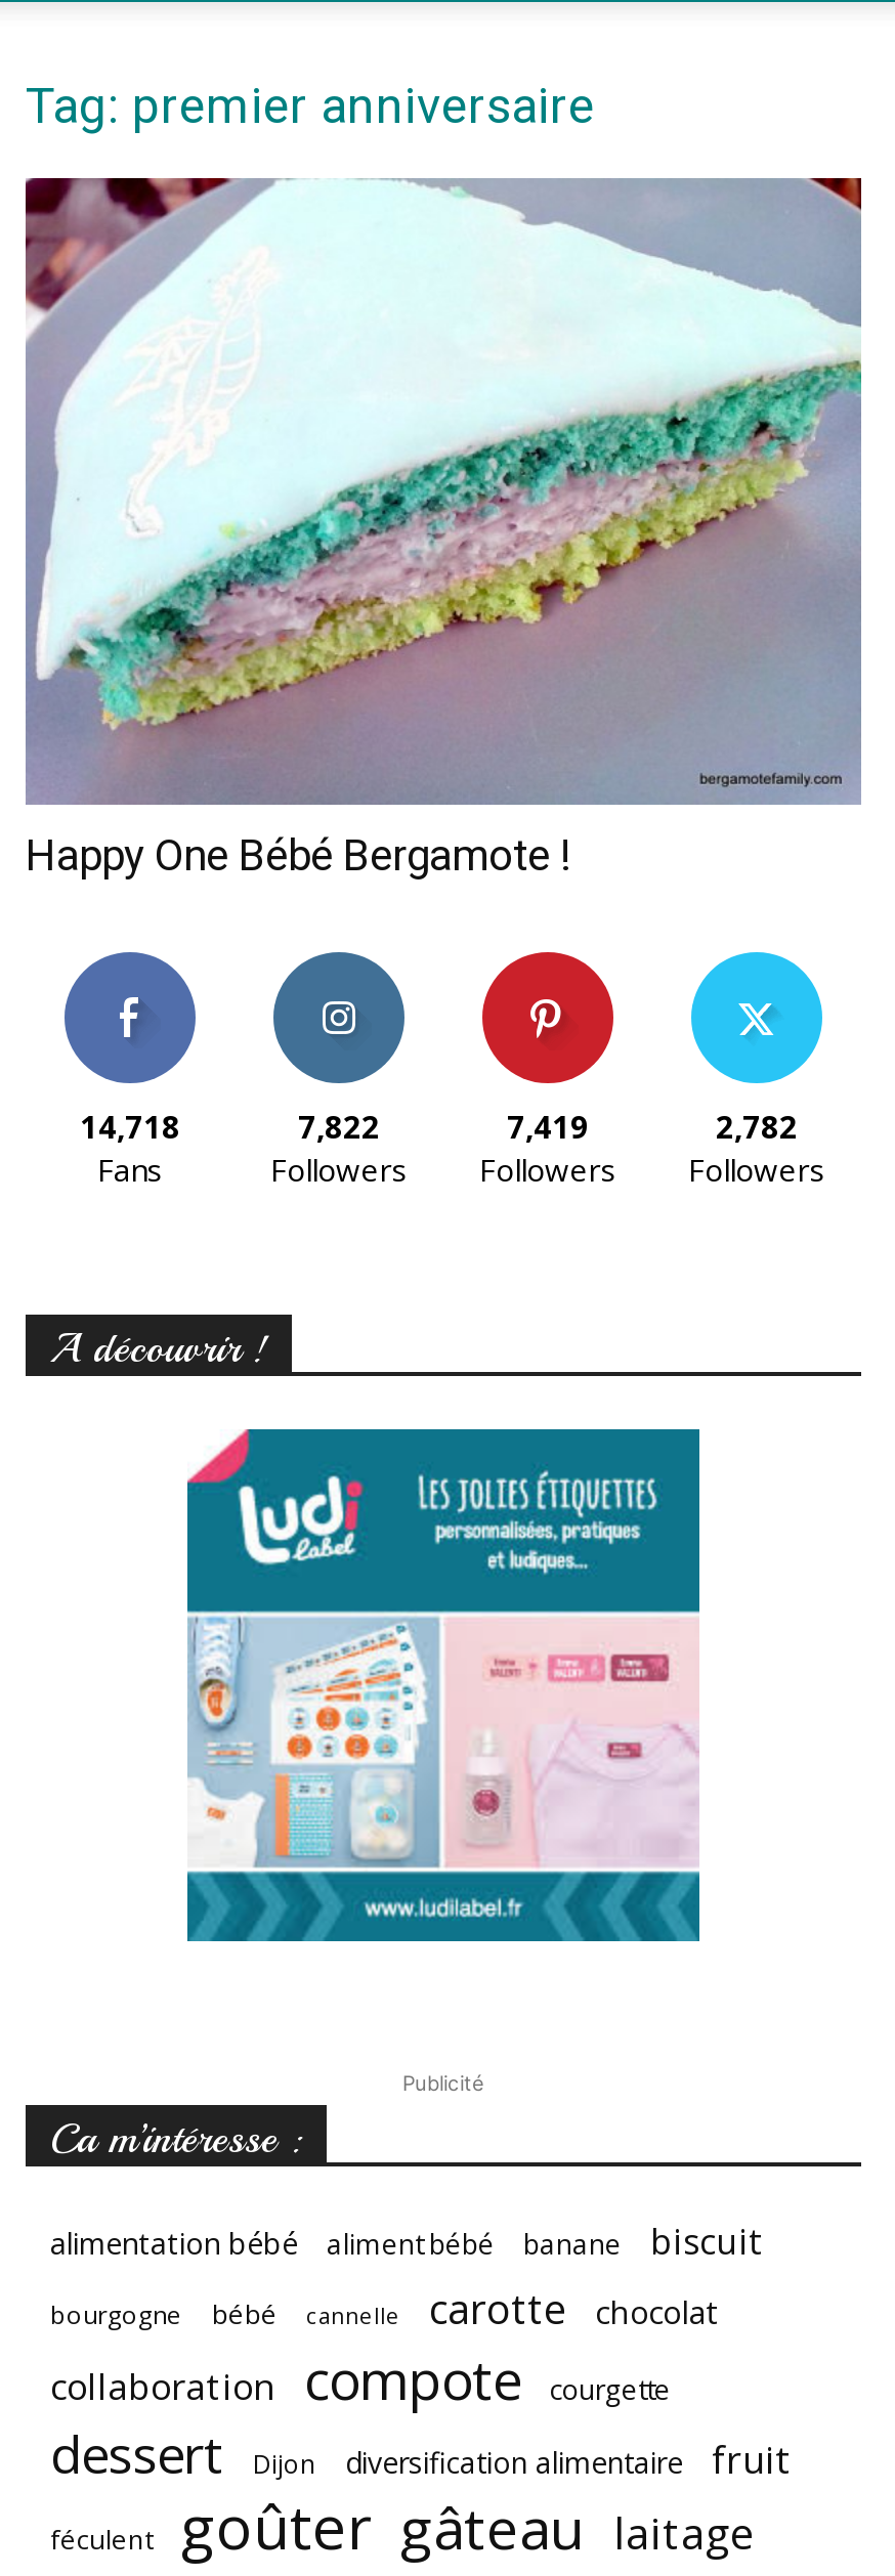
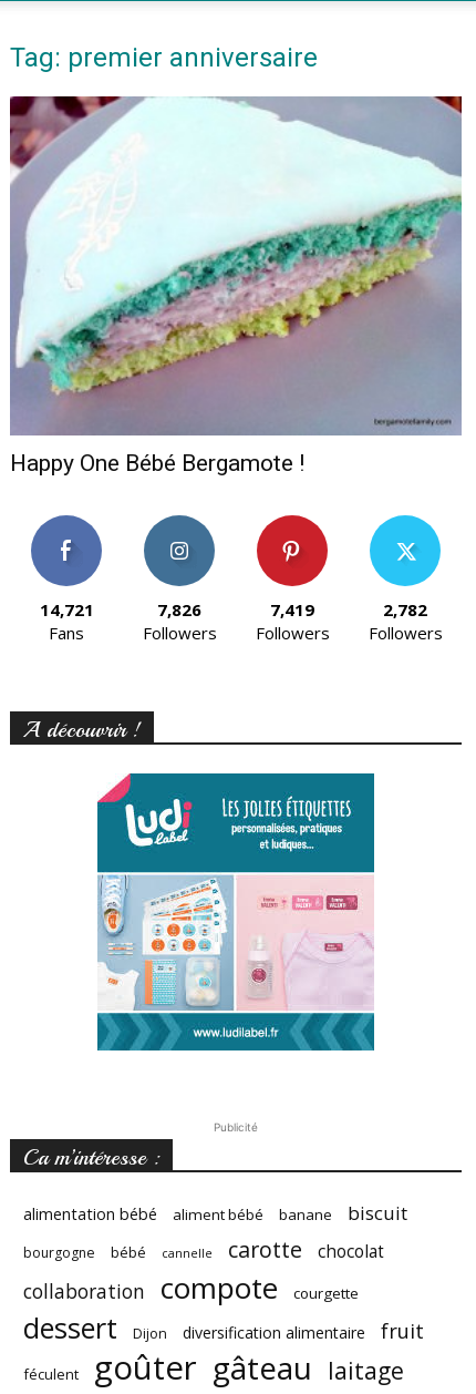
- 14,718
+ 14,721

- 7,822
+ 7,826
